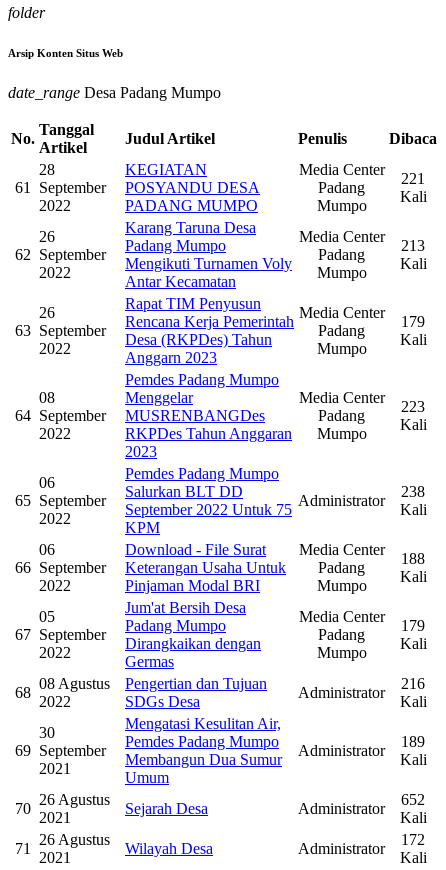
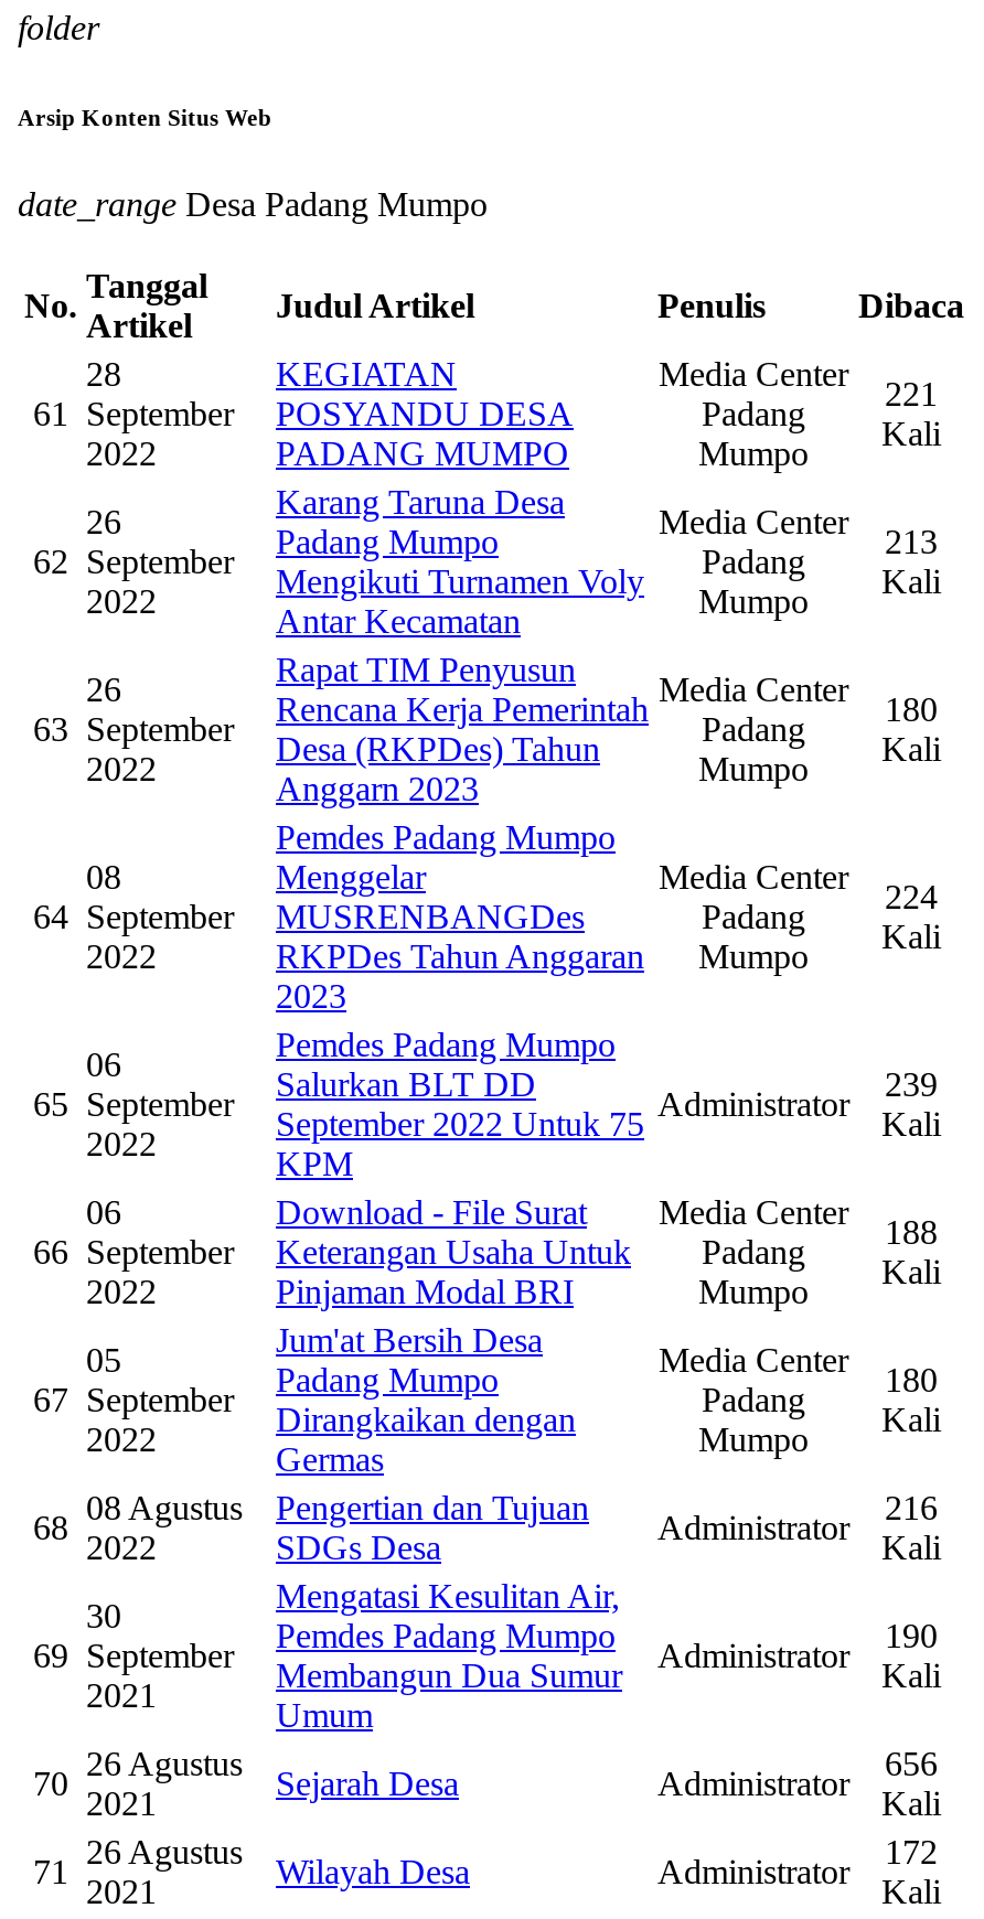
- 179
+ 180

- 223
+ 224

- 238
+ 239

- 179
+ 180

- 189
+ 190

- 652
+ 656
